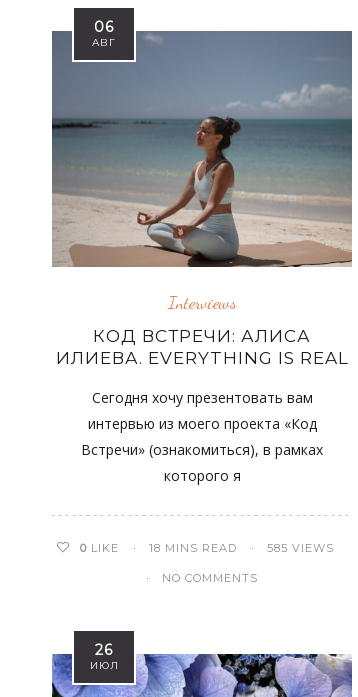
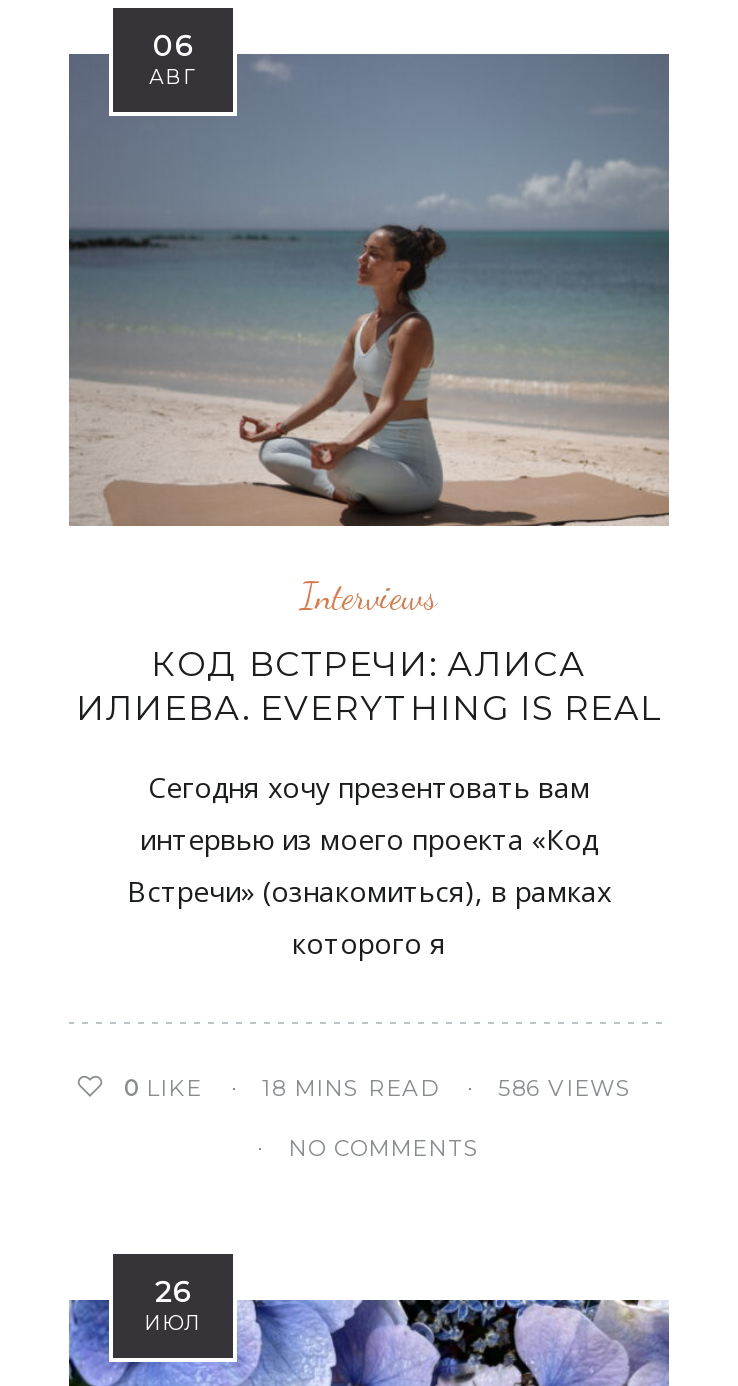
- 585 VIEWS
+ 586 VIEWS
